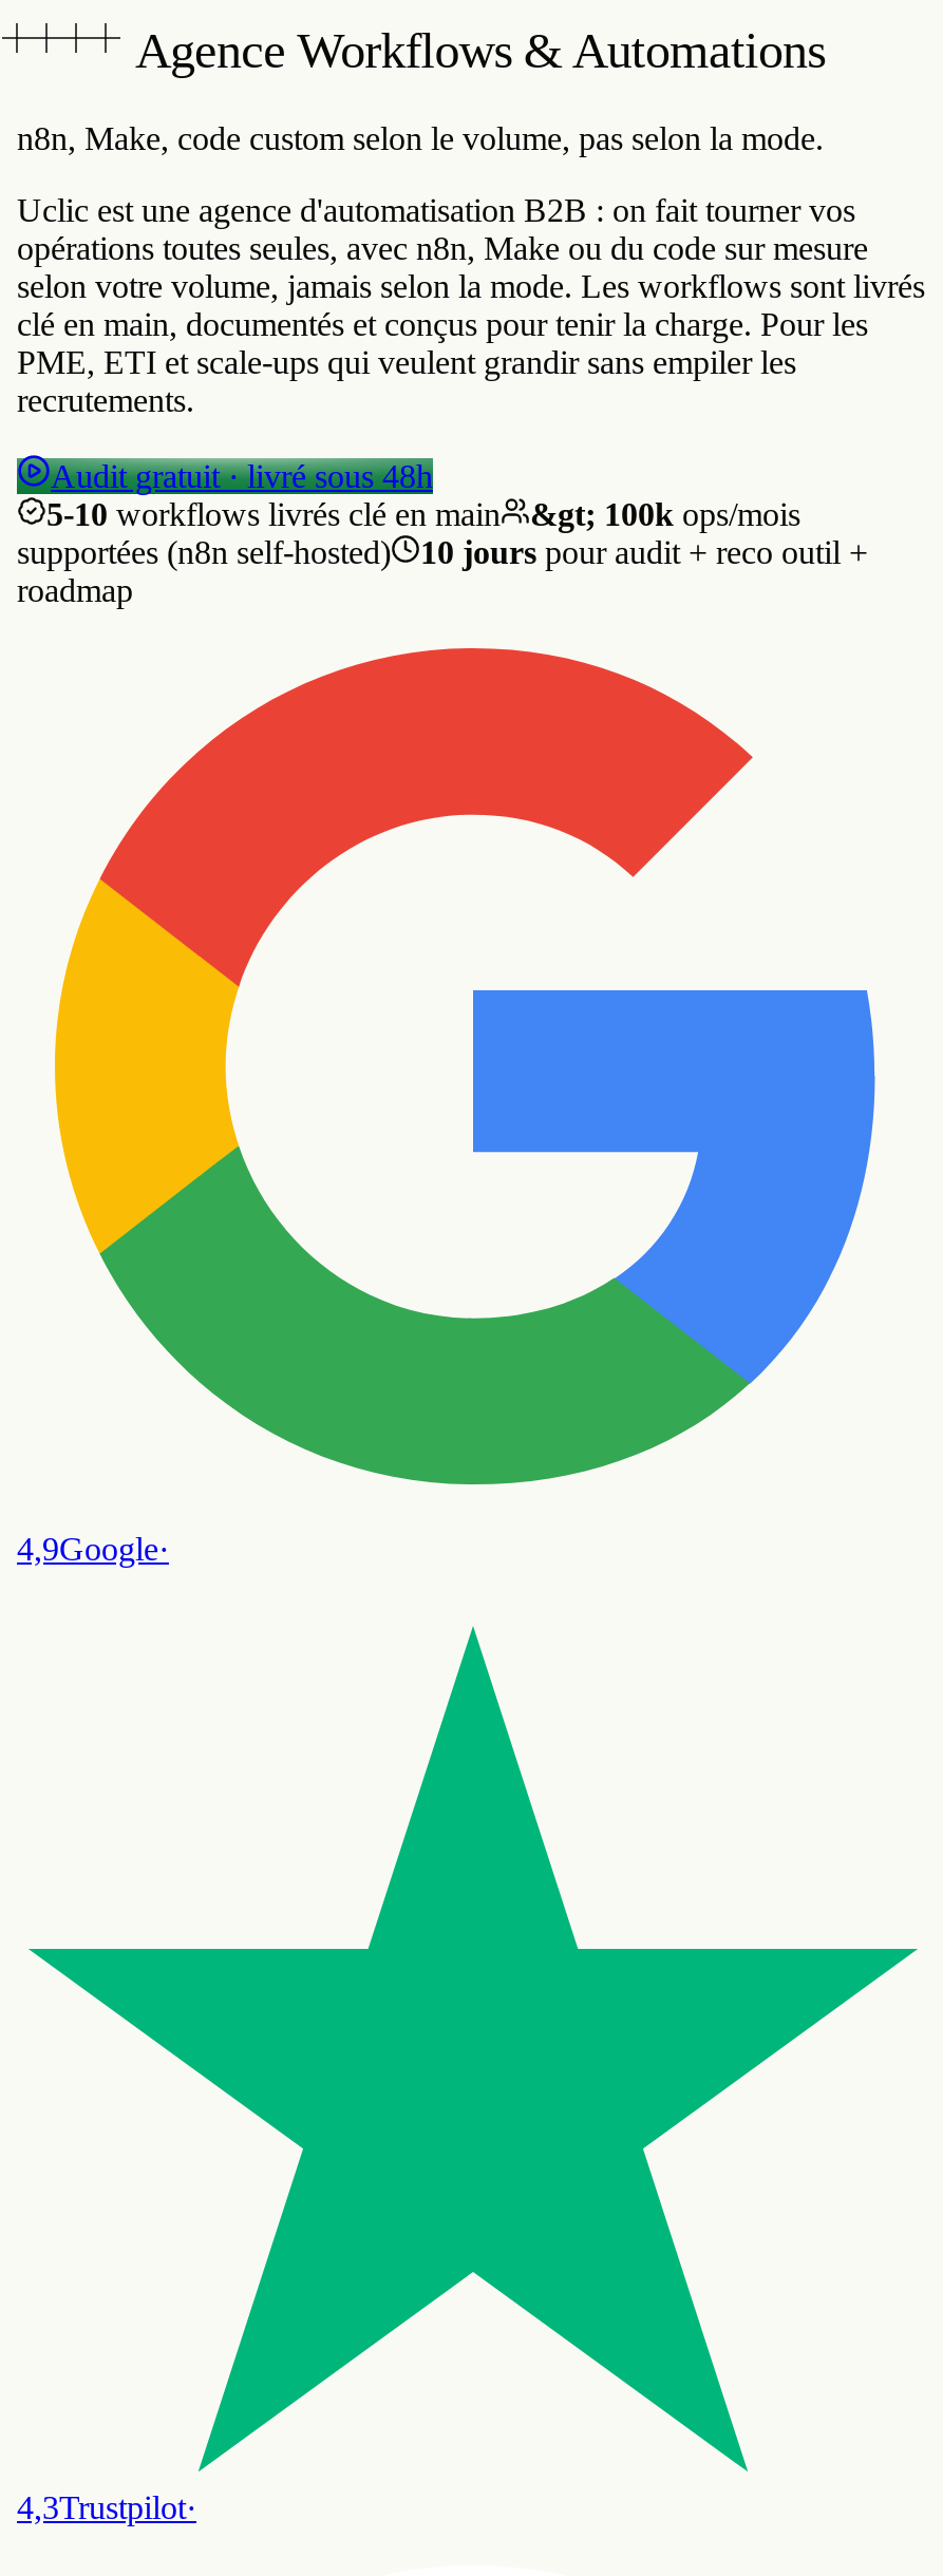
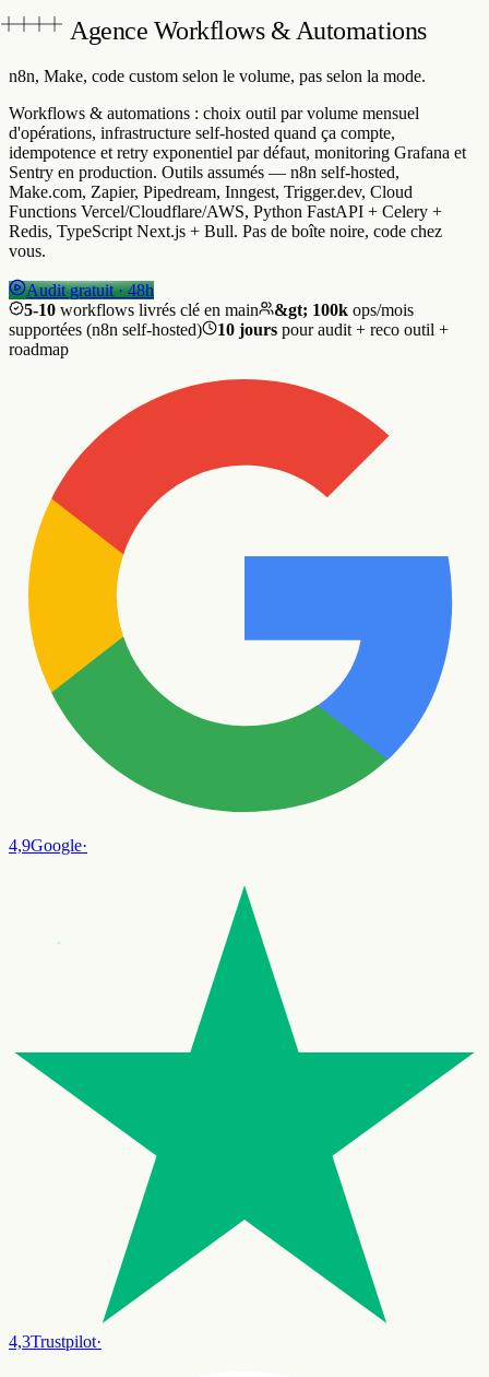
- Uclic est une agence d'automatisation B2B : on fait tourner vos
- opérations toutes seules, avec n8n, Make ou du code sur mesure
- selon votre volume, jamais selon la mode. Les workflows sont livrés
- clé en main, documentés et conçus pour tenir la charge. Pour les
- PME, ETI et scale-ups qui veulent grandir sans empiler les
- recrutements.
+ Workflows & automations : choix outil par volume mensuel
+ d'opérations, infrastructure self-hosted quand ça compte,
+ idempotence et retry exponentiel par défaut, monitoring Grafana et
+ Sentry en production. Outils assumés — n8n self-hosted,
+ Make.com, Zapier, Pipedream, Inngest, Trigger.dev, Cloud
+ Functions Vercel/Cloudflare/AWS, Python FastAPI + Celery +
+ Redis, TypeScript Next.js + Bull. Pas de boîte noire, code chez
+ vous.

- Audit gratuit · livré sous 48h
+ Audit gratuit · 48h
